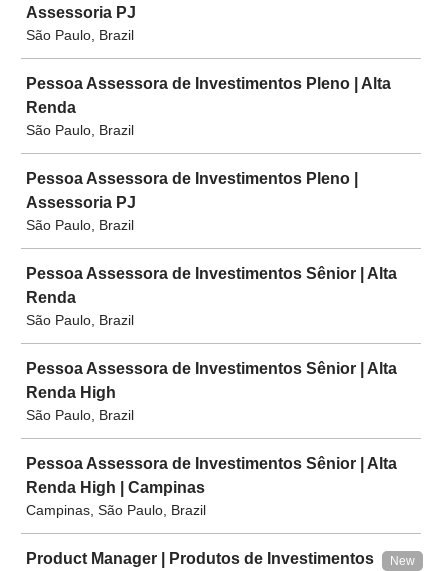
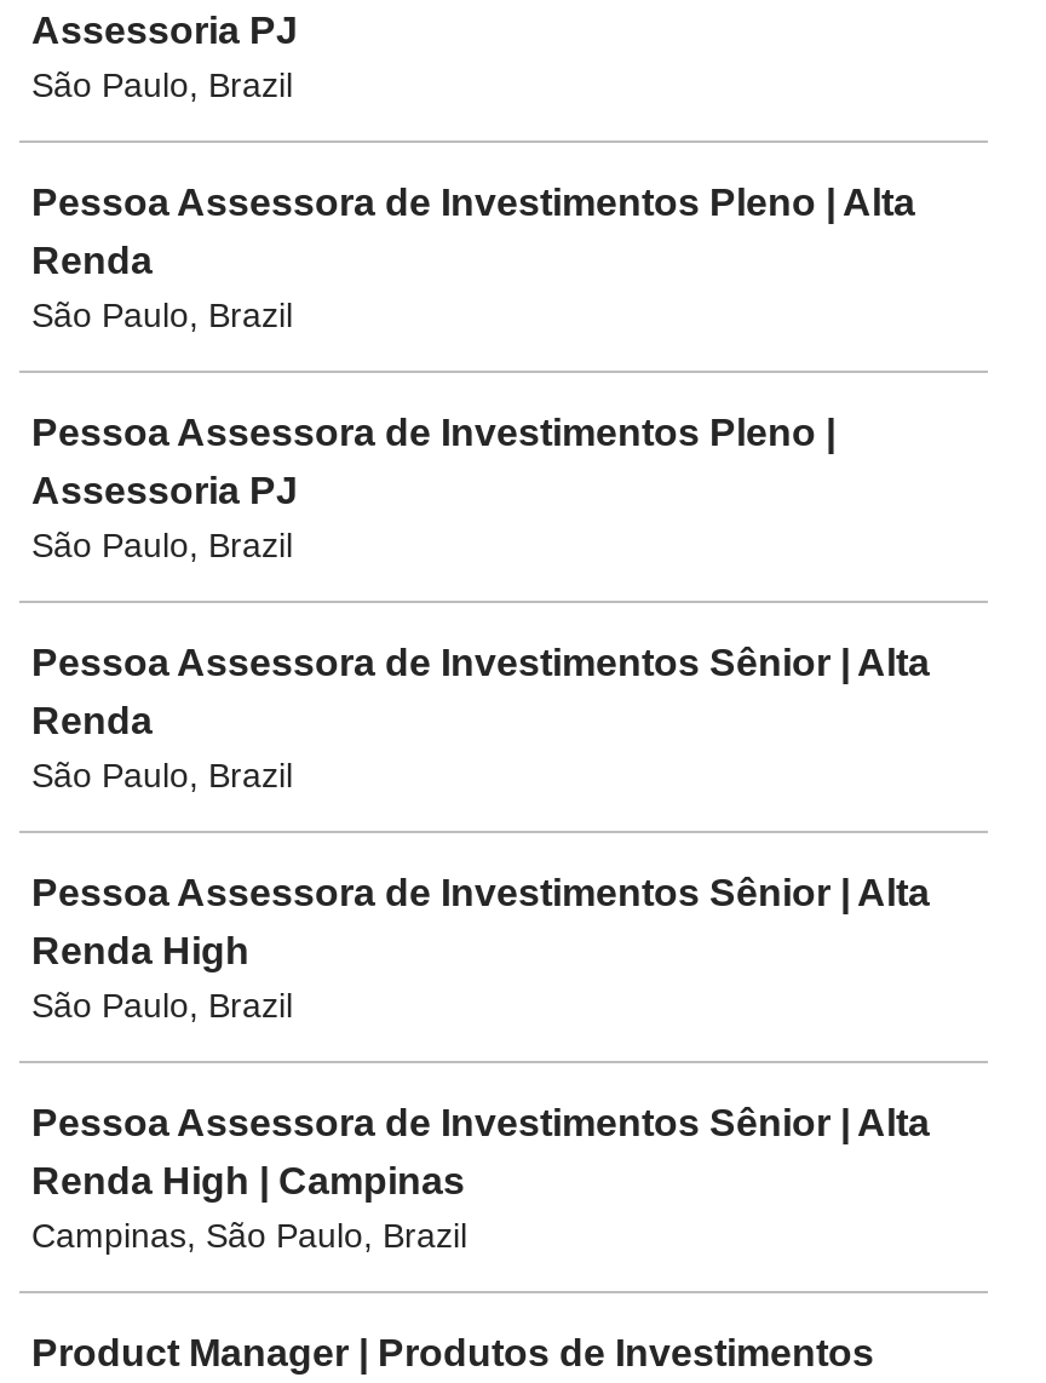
- New
